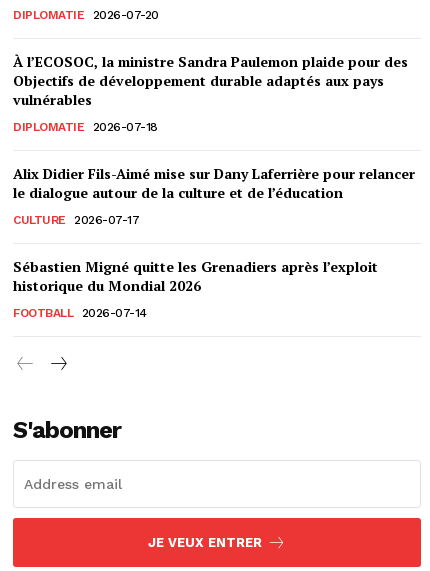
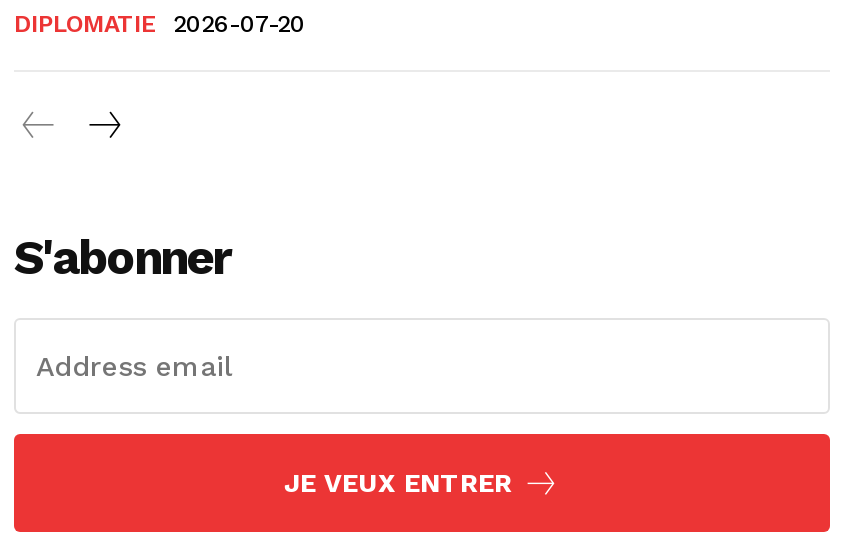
- À l’ECOSOC, la ministre Sandra Paulemon plaide pour des
- Objectifs de développement durable adaptés aux pays
- vulnérables
- DIPLOMATIE
- 2026-07-18
- Alix Didier Fils-Aimé mise sur Dany Laferrière pour relancer
- le dialogue autour de la culture et de l’éducation
- CULTURE
- 2026-07-17
- Sébastien Migné quitte les Grenadiers après l’exploit
- historique du Mondial 2026
- FOOTBALL
- 2026-07-14
